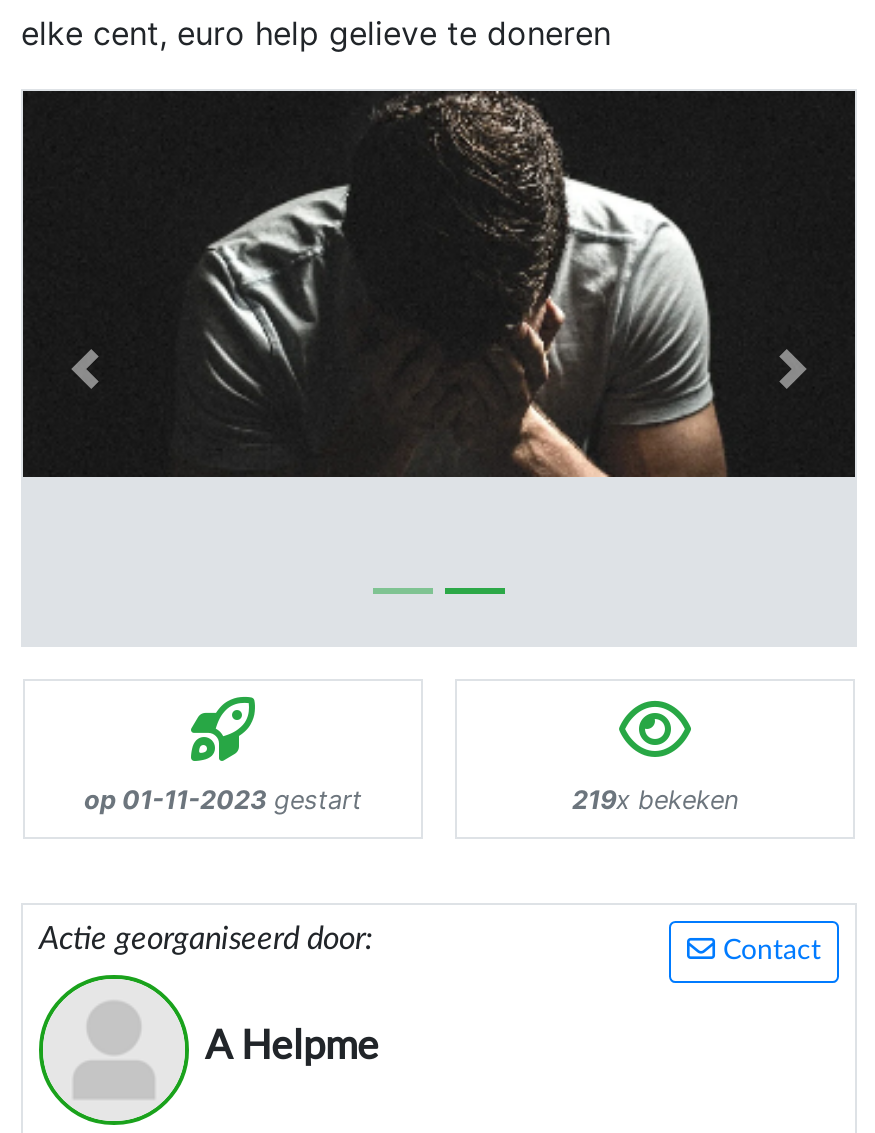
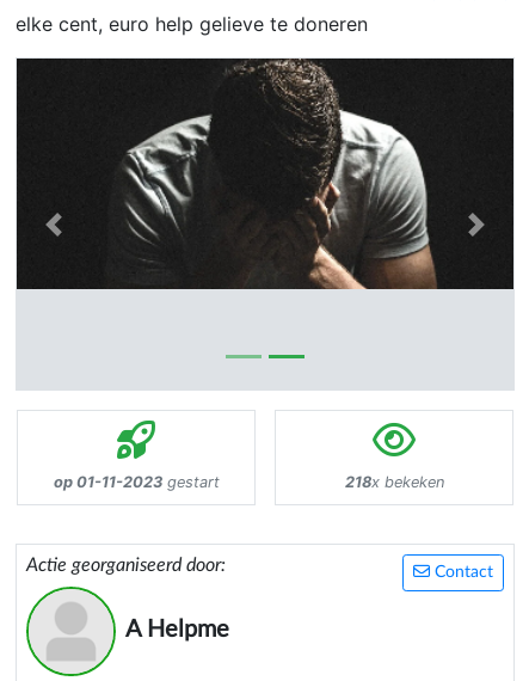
- 219x bekeken
+ 218x bekeken
